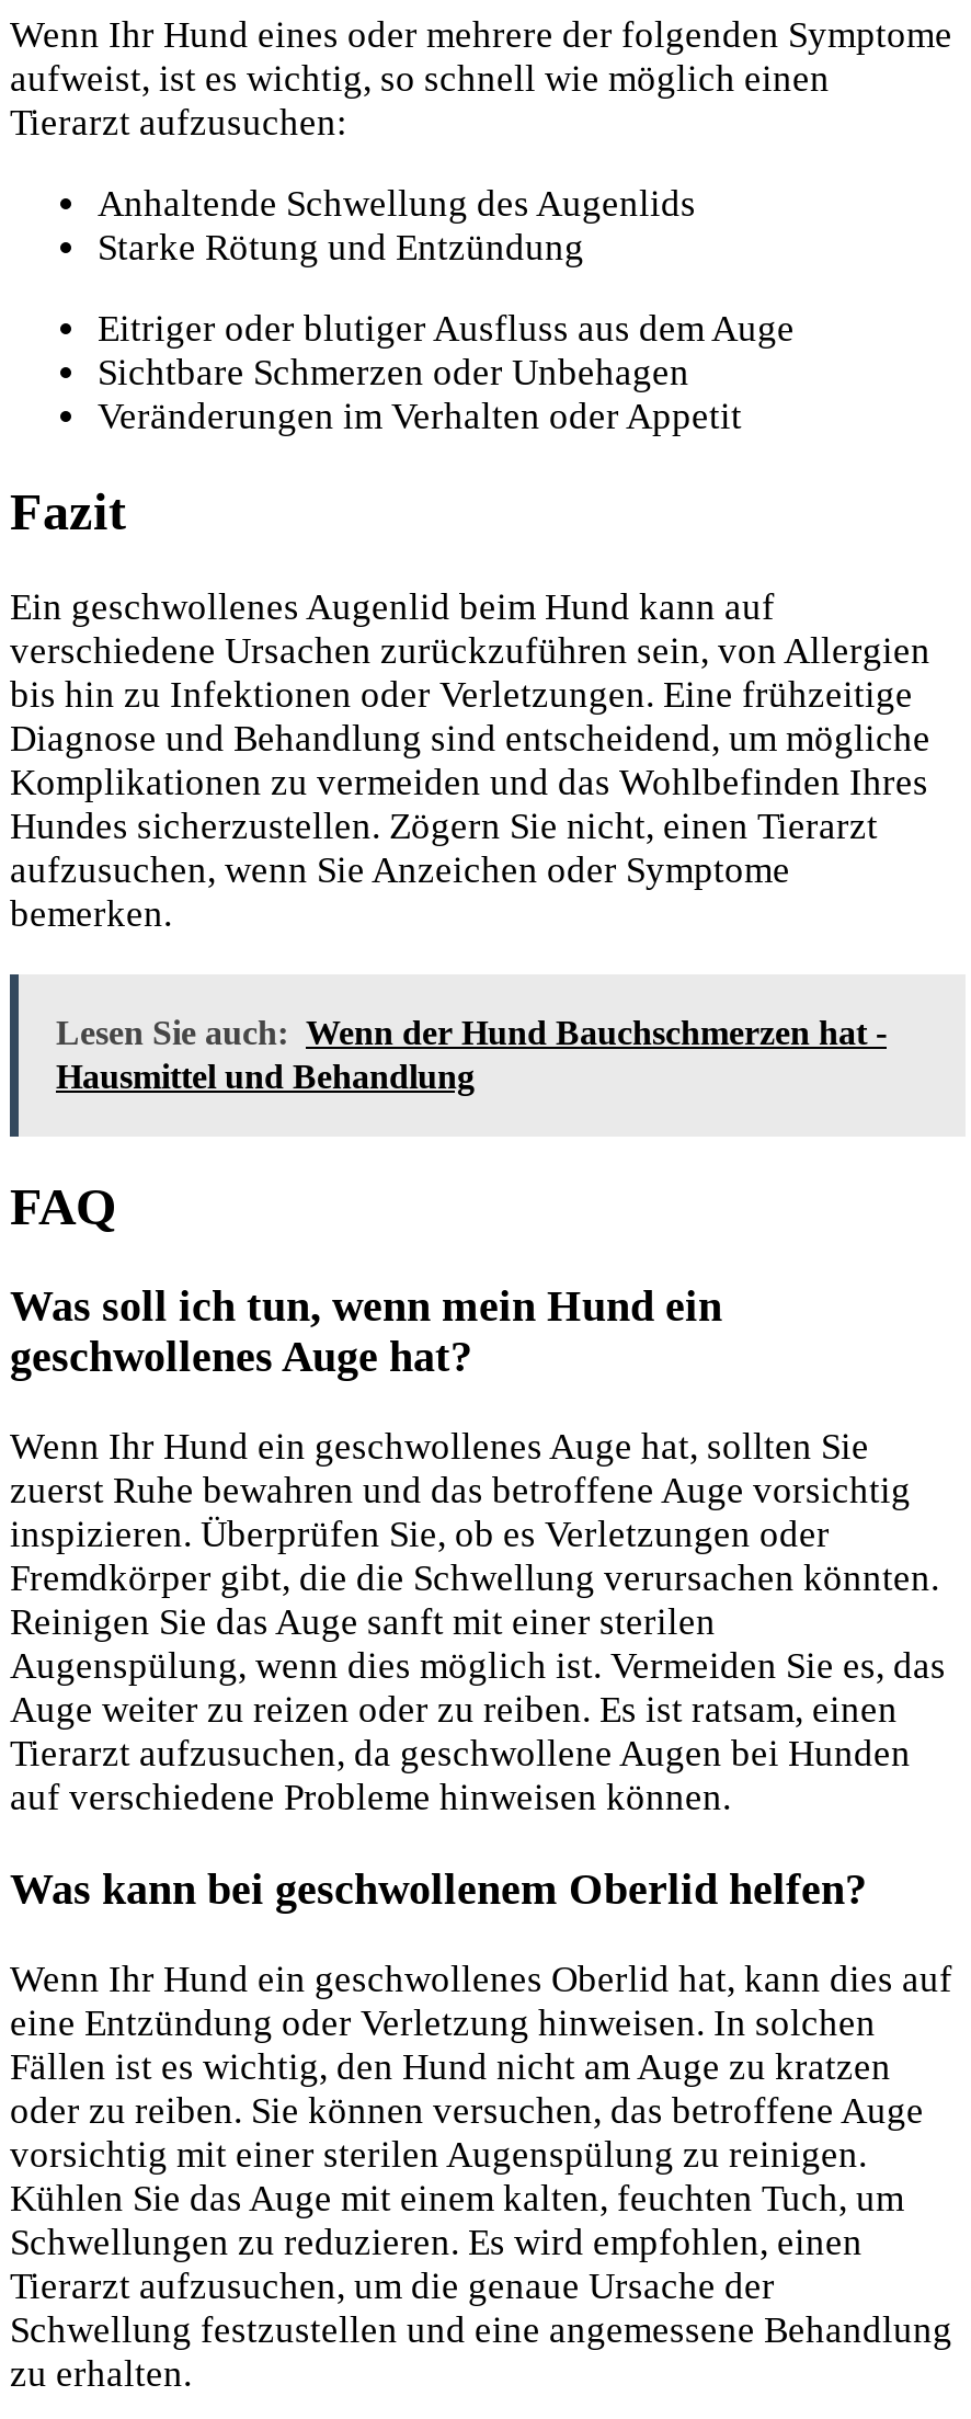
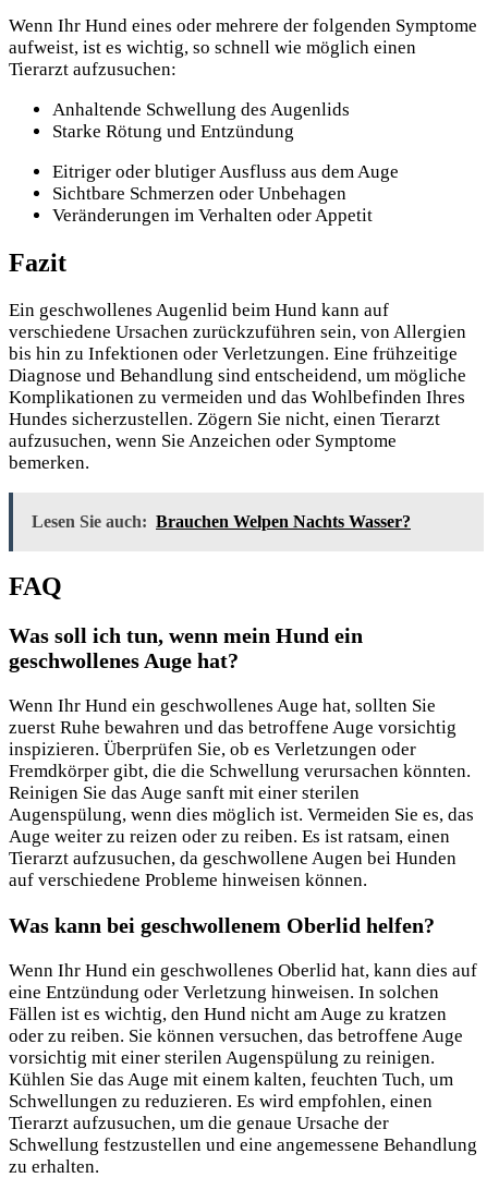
- Lesen Sie auch: Wenn der Hund Bauchschmerzen hat -
- Hausmittel und Behandlung
+ Lesen Sie auch: Brauchen Welpen Nachts Wasser?
